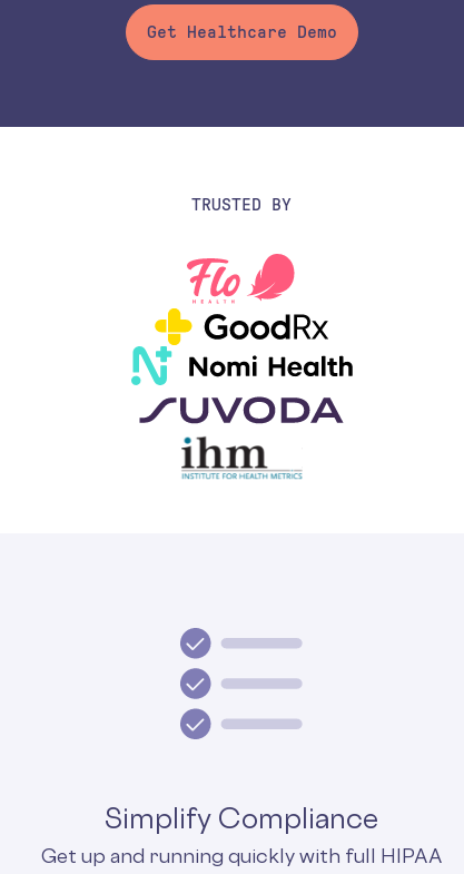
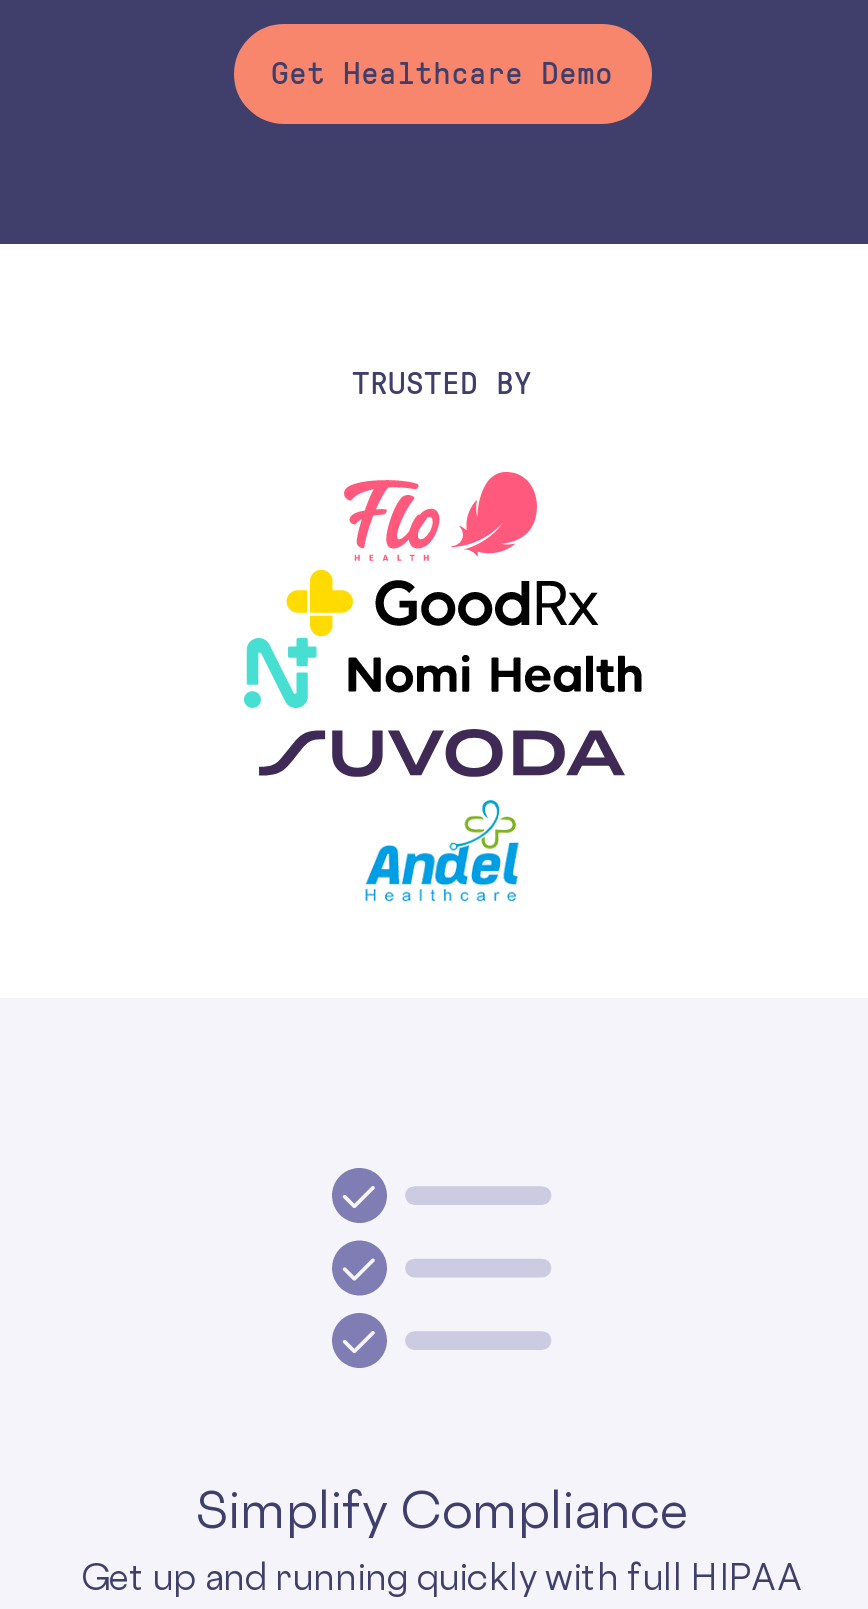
- [image]
+ [image]
